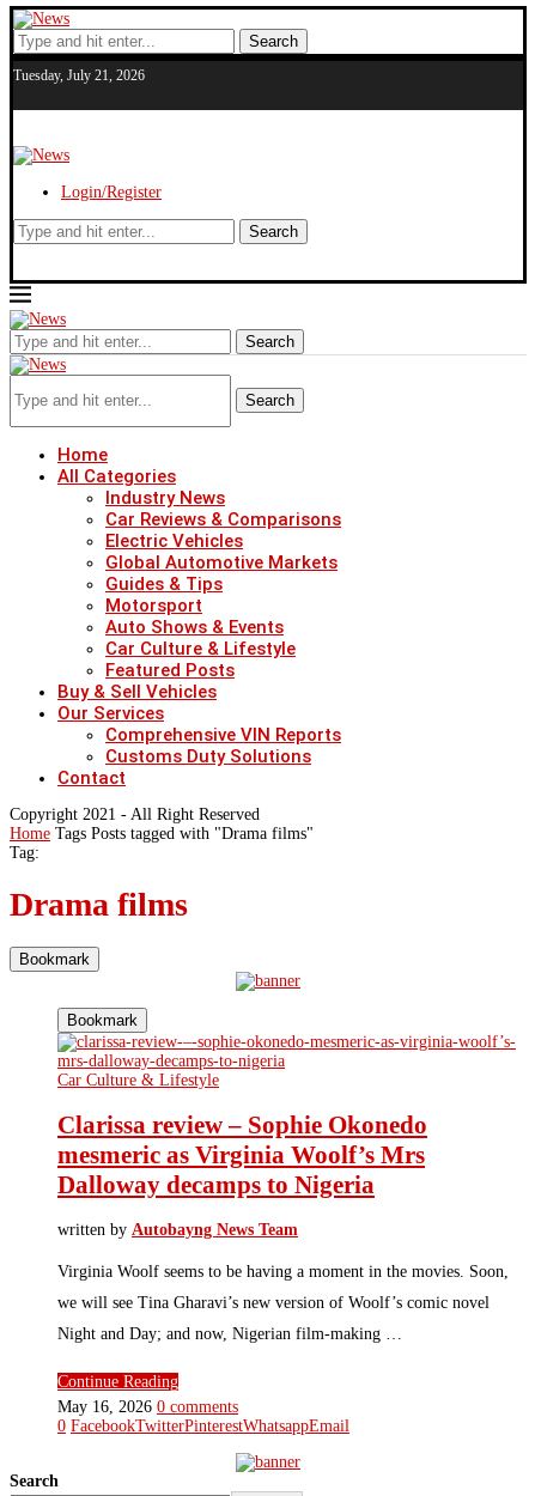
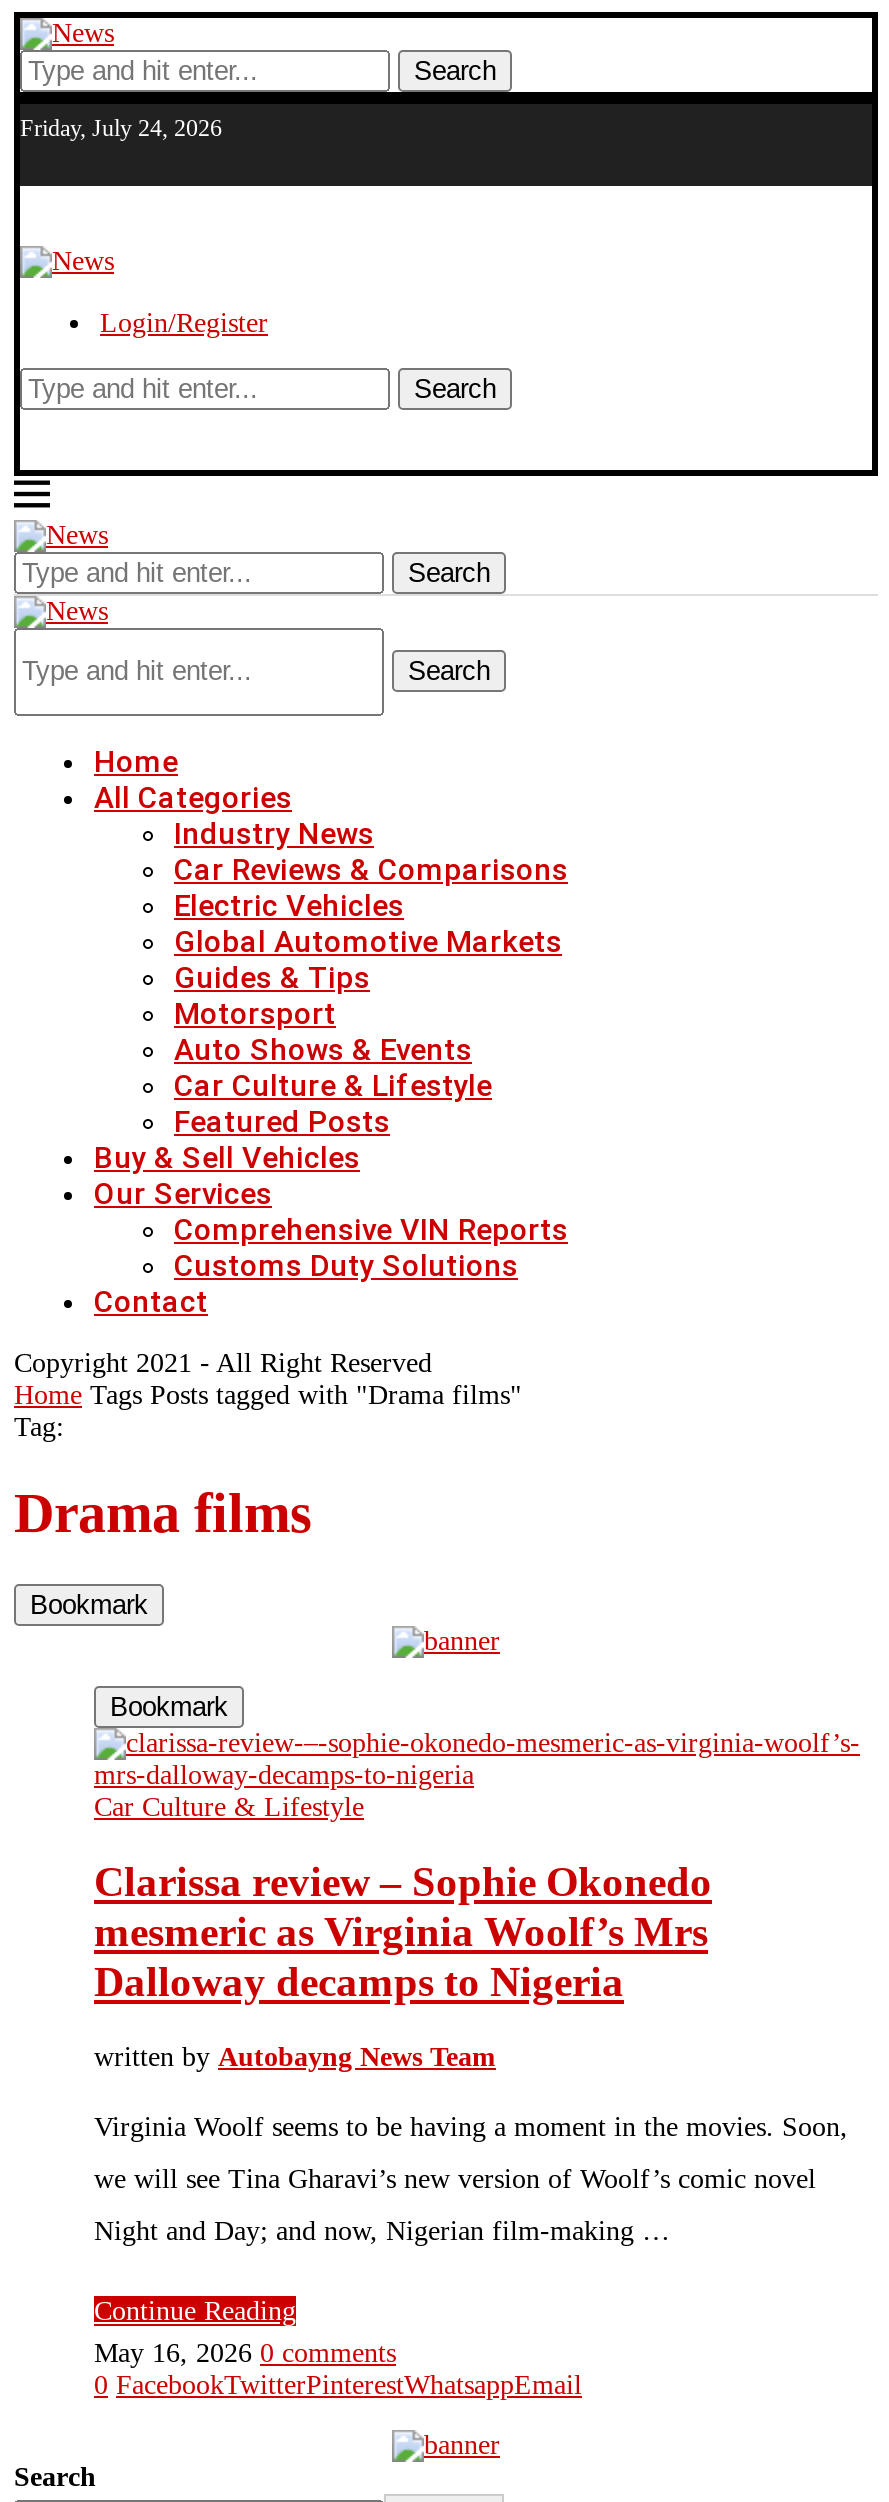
- Tuesday, July 21, 2026
+ Friday, July 24, 2026
